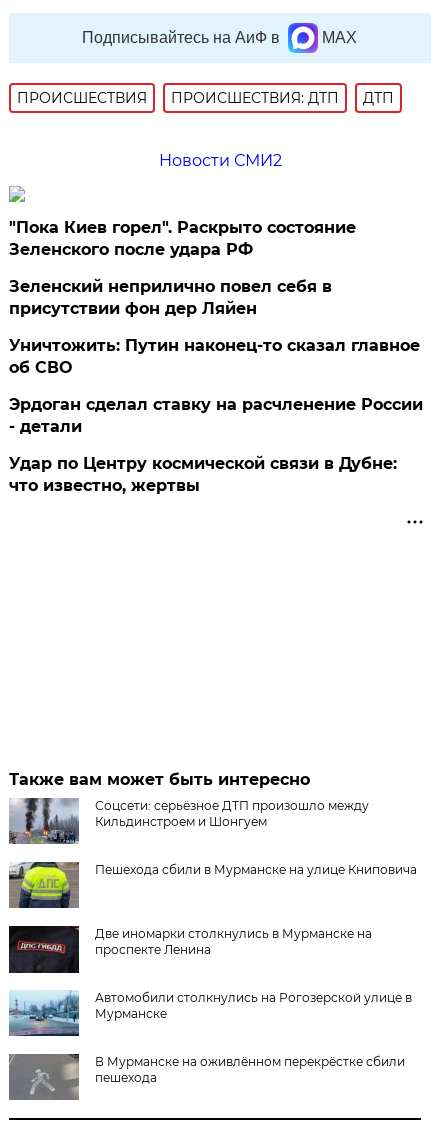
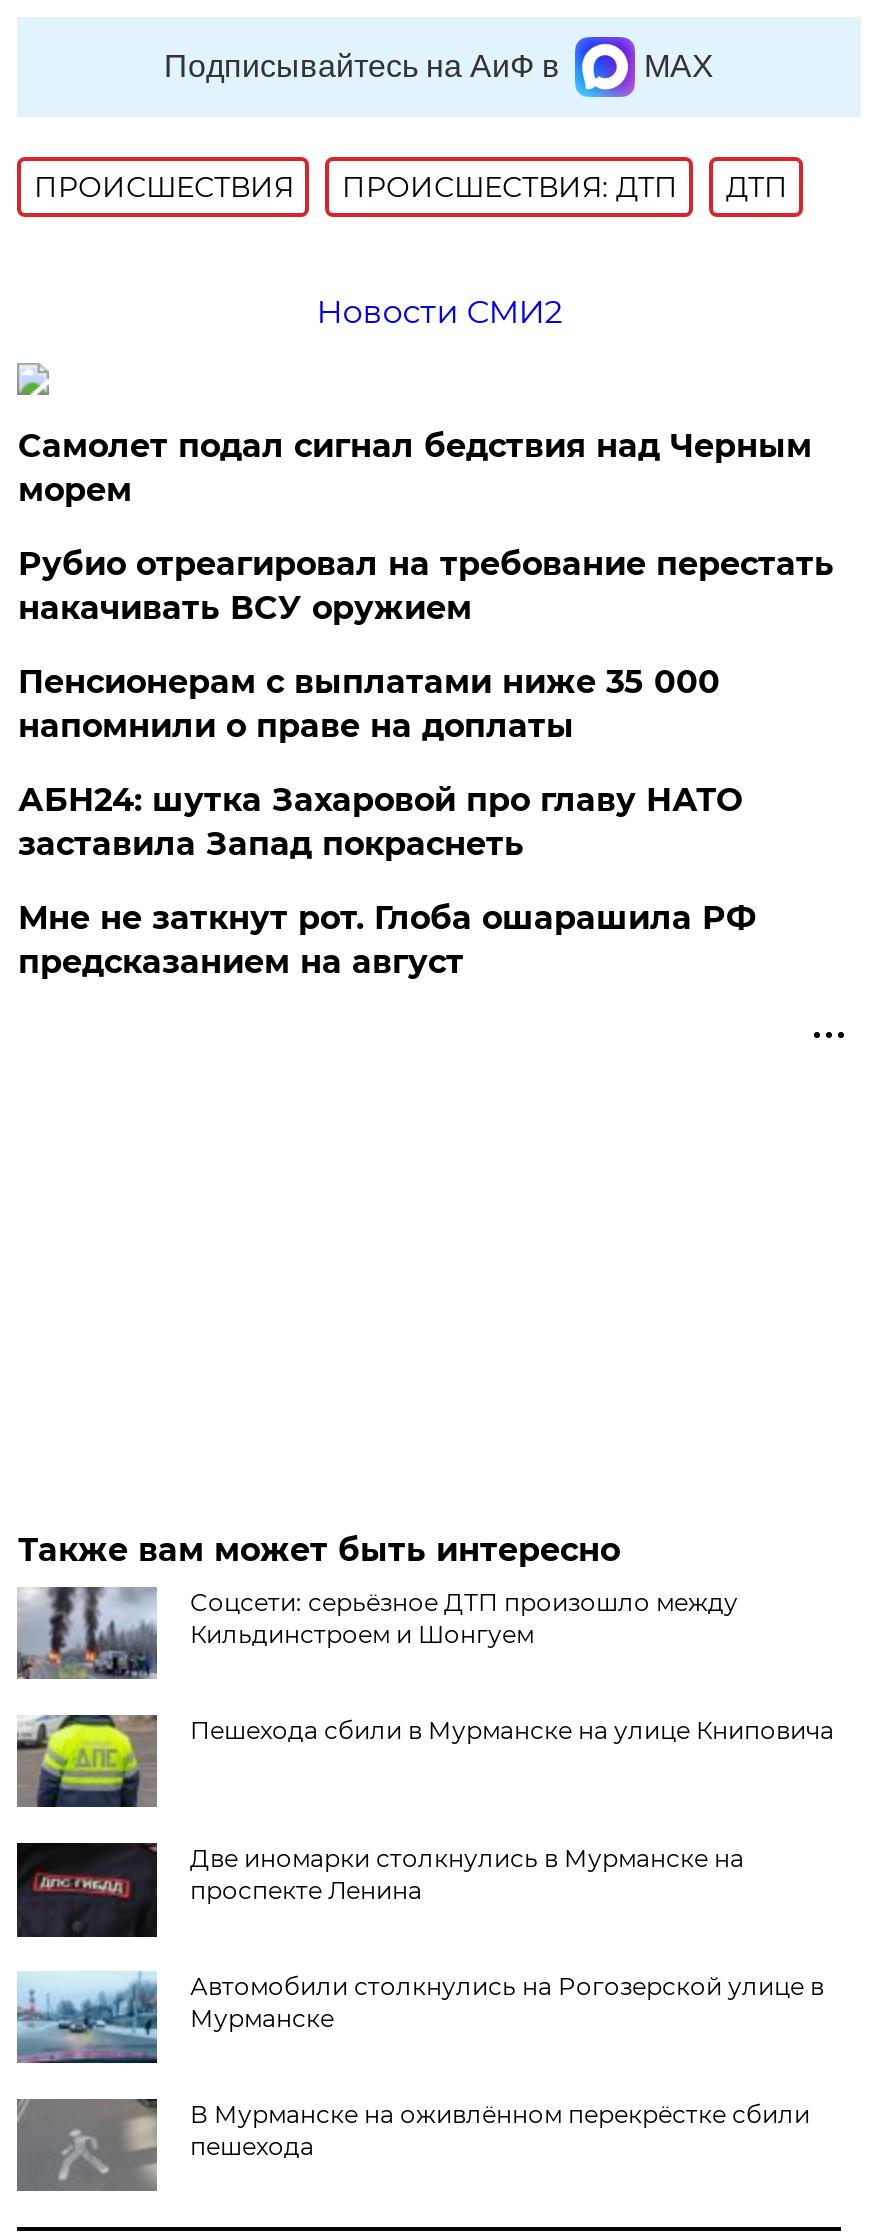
- "Пока Киев горел". Раскрыто состояние
- Зеленского после удара РФ
+ Самолет подал сигнал бедствия над Черным
+ морем

- Зеленский неприлично повел cебя в
- присутствии фон дер Ляйен
+ Рубио отреагировал на требование перестать
+ накачивать ВСУ оружием

- Уничтожить: Путин наконец-то сказал главное
- об СВО
+ Пенсионерам с выплатами ниже 35 000
+ напомнили о праве на доплаты

- Эрдоган сделал ставку на расчленение России
- - детали
+ АБН24: шутка Захаровой про главу НАТО
+ заставила Запад покраснеть

- Удар по Центру космической связи в Дубне:
- что известно, жертвы
+ Мне не заткнут рот. Глоба ошарашила РФ
+ предсказанием на август
